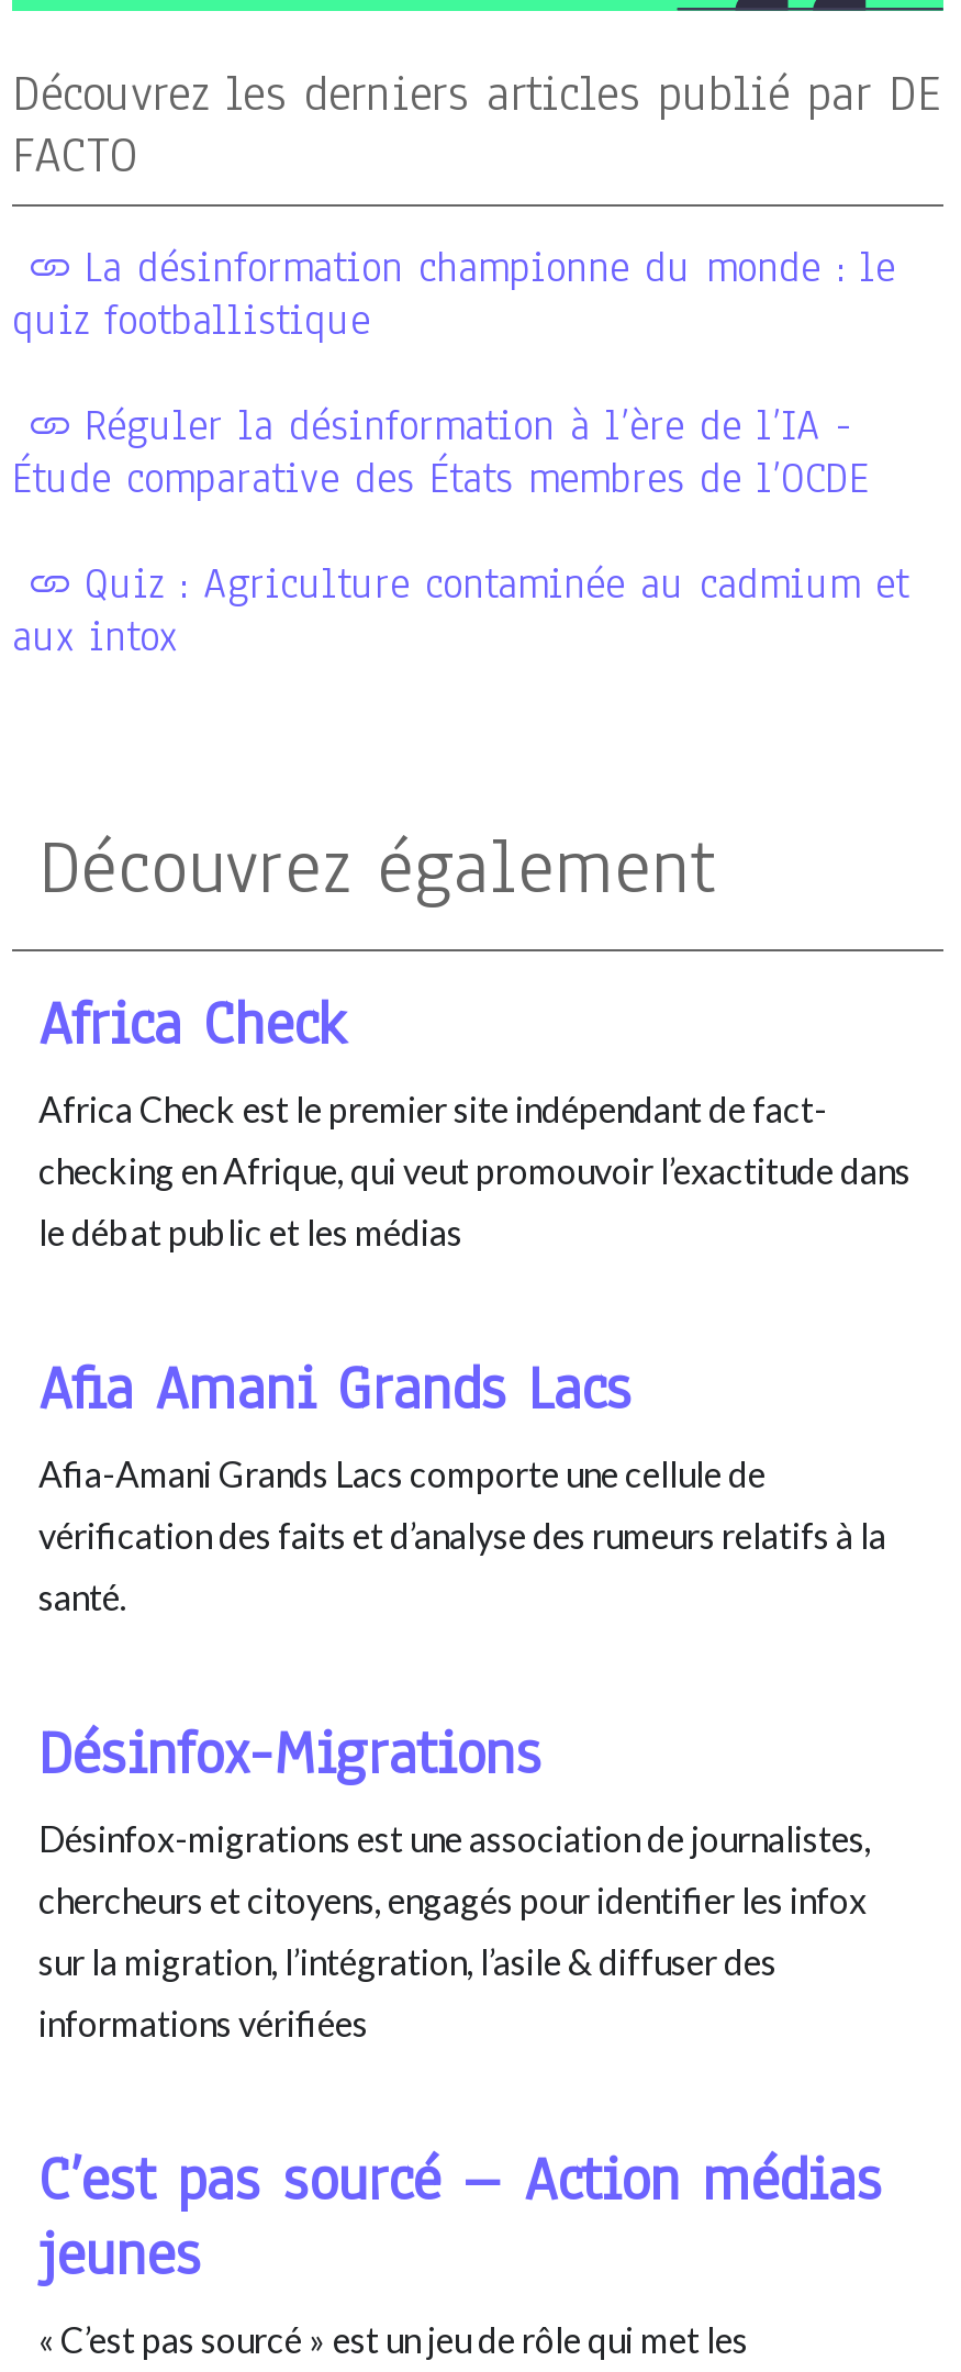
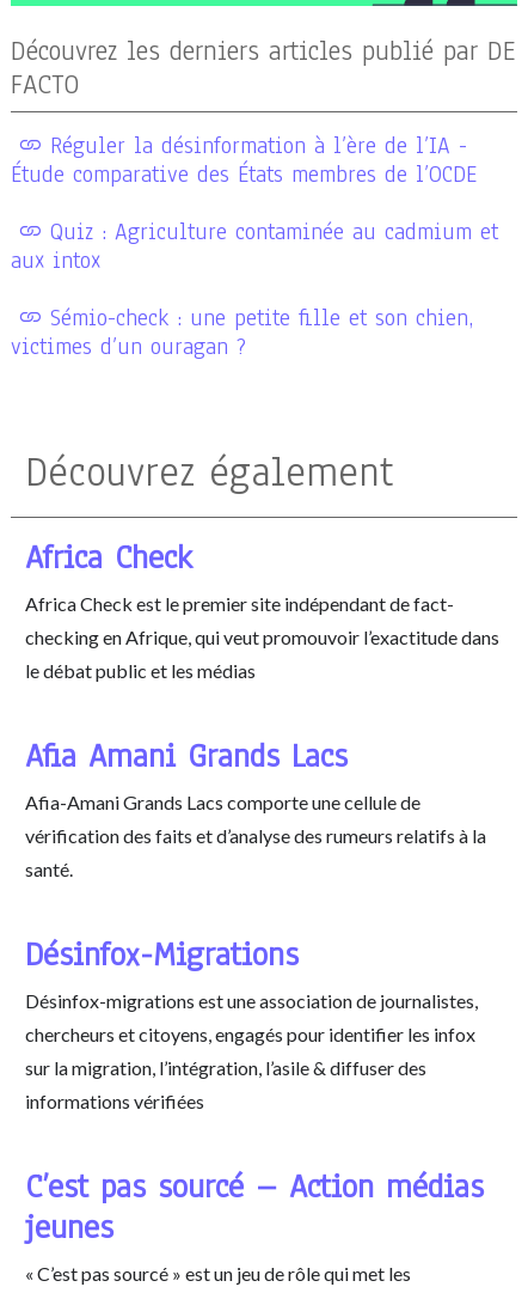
- La désinformation championne du monde : le
- quiz footballistique

moved up: Réguler la désinformation à l’ère de l’IA - | Étude comparative des États membres de l’OCDE | Quiz : Agriculture contaminée au cadmium et | aux intox

+ Sémio-check : une petite fille et son chien,
+ victimes d’un ouragan ?
